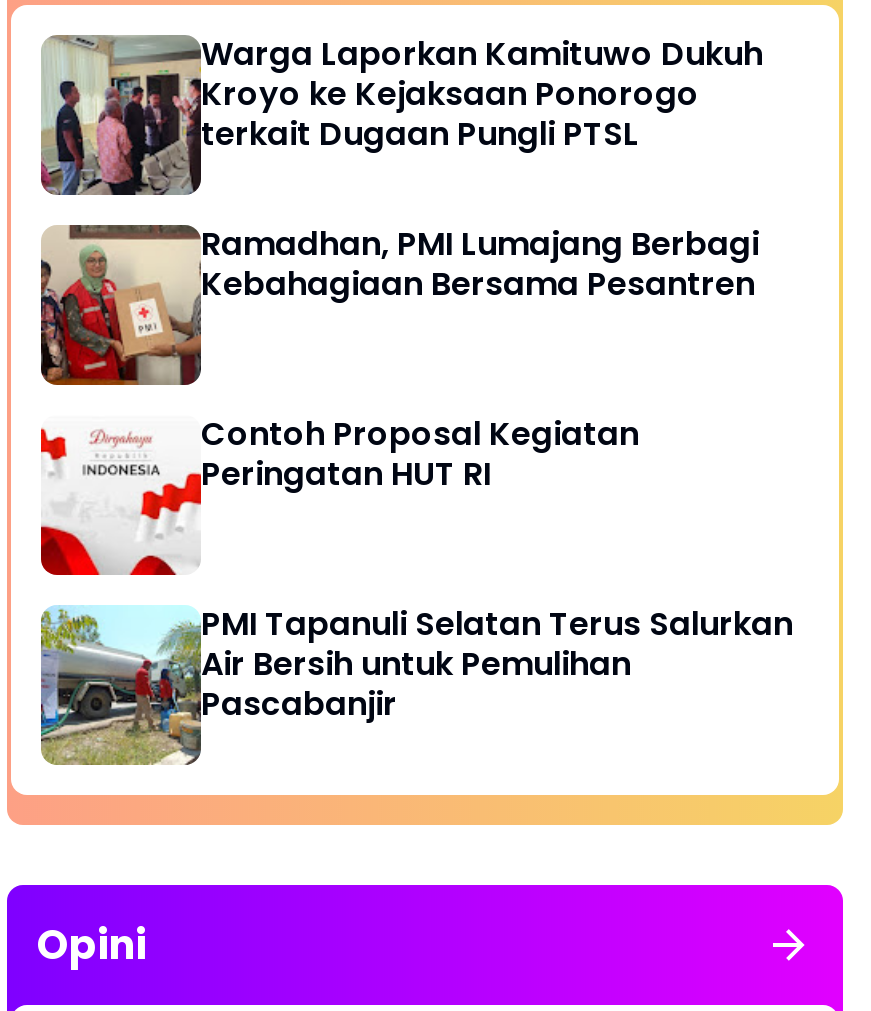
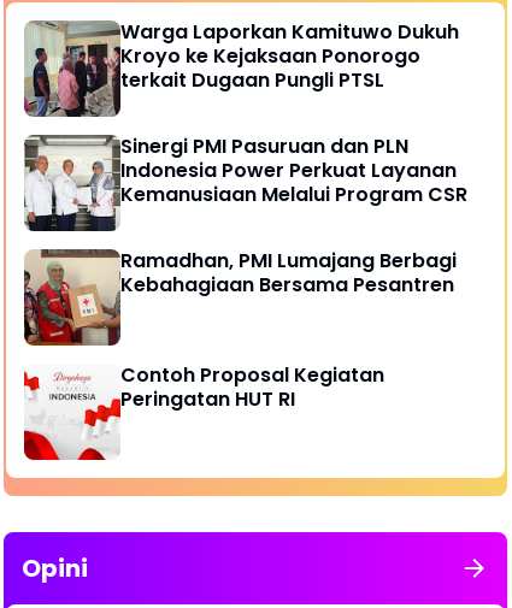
+ [image]
+ Sinergi PMI Pasuruan dan PLN
+ Indonesia Power Perkuat Layanan
+ Kemanusiaan Melalui Program CSR

moved down: [image] | Ramadhan, PMI Lumajang Berbagi | Kebahagiaan Bersama Pesantren | Contoh Proposal Kegiatan | Peringatan HUT RI

moved down: [image]

- [image]
- PMI Tapanuli Selatan Terus Salurkan
- Air Bersih untuk Pemulihan
- Pascabanjir
